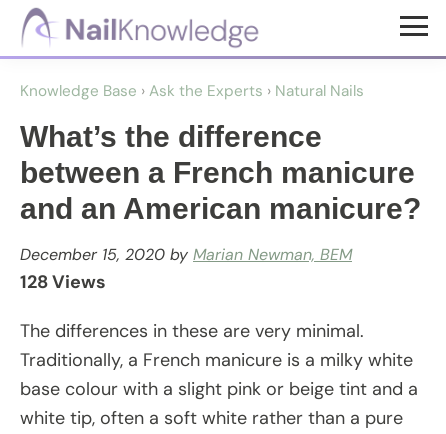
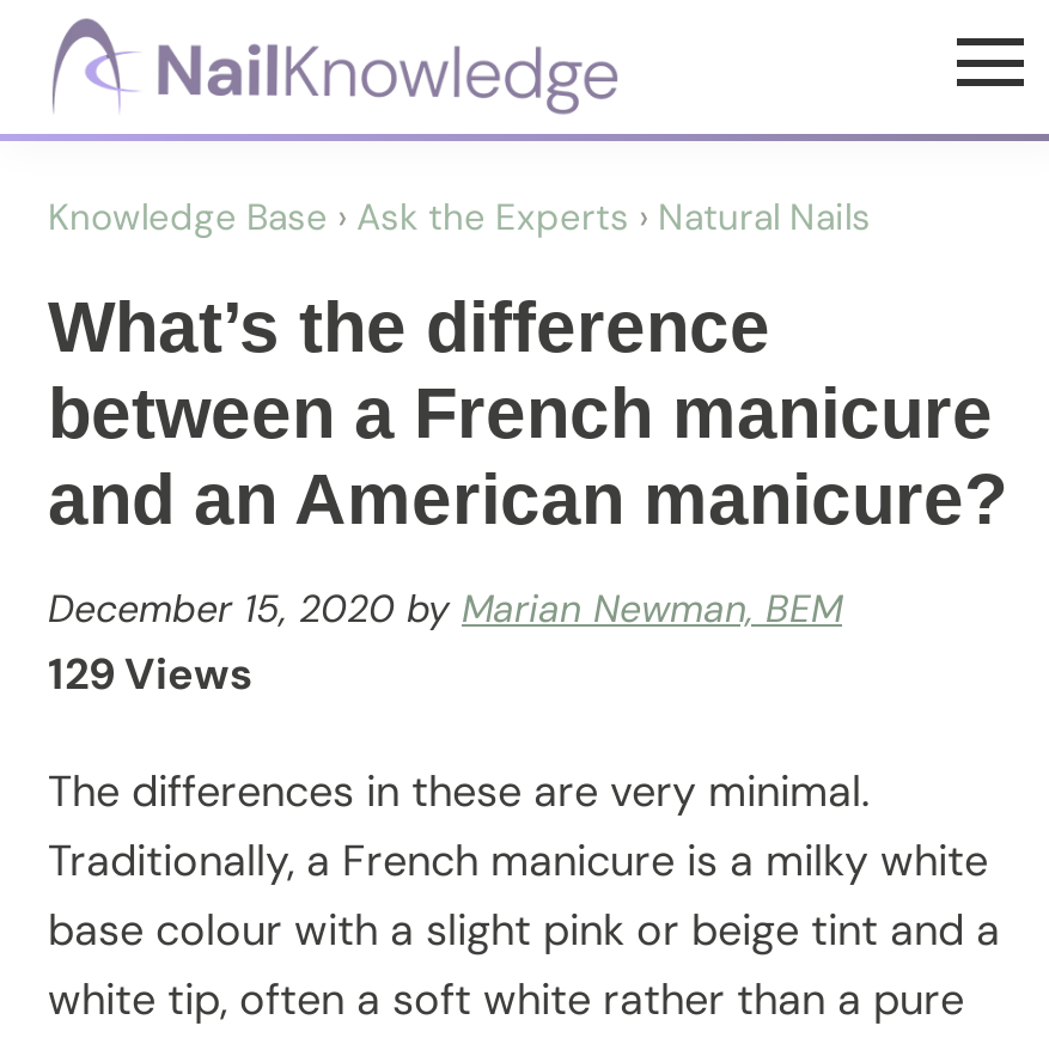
- 128 Views
+ 129 Views
